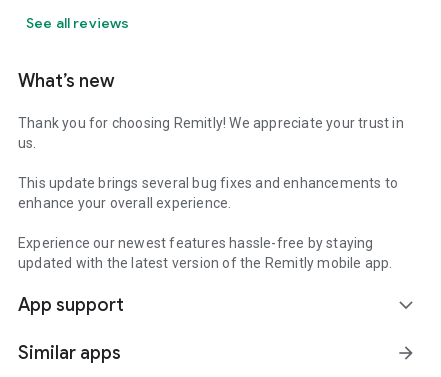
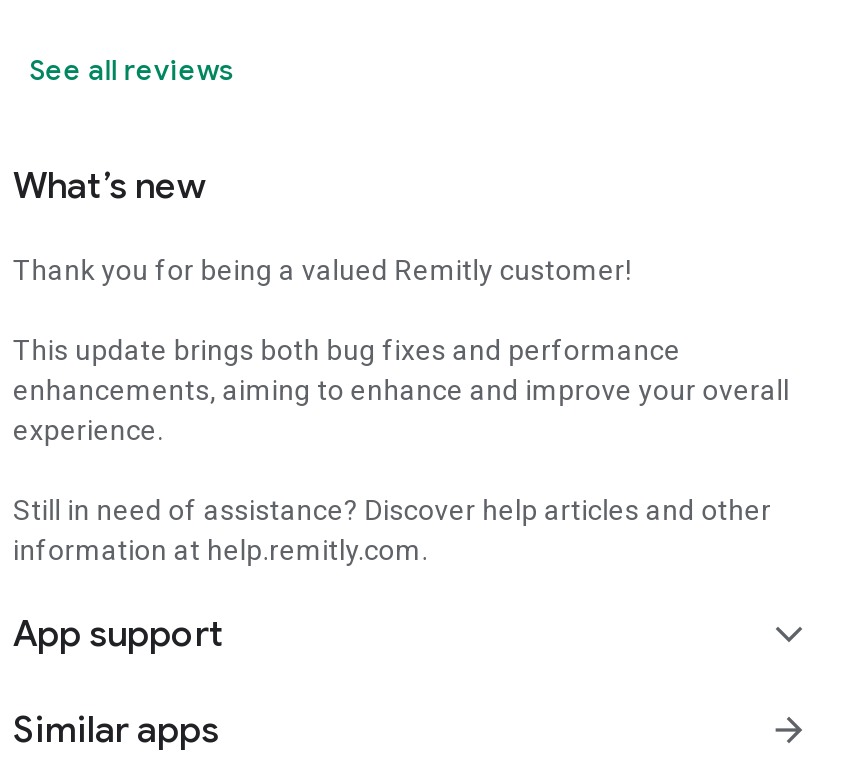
- Thank you for choosing Remitly! We appreciate your trust in
- us.
+ Thank you for being a valued Remitly customer!

- This update brings several bug fixes and enhancements to
- enhance your overall experience.
+ This update brings both bug fixes and performance
+ enhancements, aiming to enhance and improve your overall
+ experience.

- Experience our newest features hassle-free by staying
- updated with the latest version of the Remitly mobile app.
+ Still in need of assistance? Discover help articles and other
+ information at help.remitly.com.
